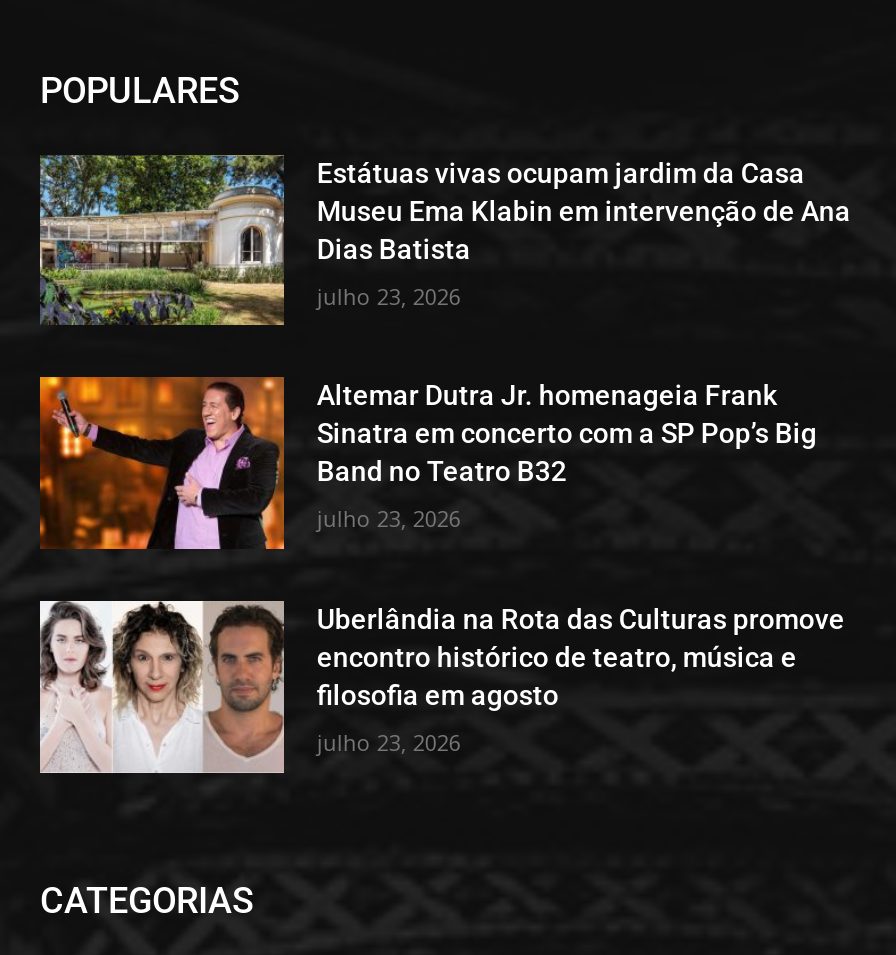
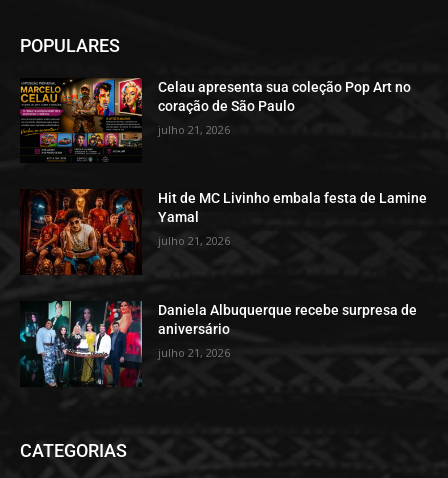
- [image]
- Estátuas vivas ocupam jardim da Casa
- Museu Ema Klabin em intervenção de Ana
- Dias Batista
+ [image]
+ Celau apresenta sua coleção Pop Art no
+ coração de São Paulo

- julho 23, 2026
+ julho 21, 2026

- [image]
- Altemar Dutra Jr. homenageia Frank
- Sinatra em concerto com a SP Pop’s Big
- Band no Teatro B32
+ [image]
+ Hit de MC Livinho embala festa de Lamine
+ Yamal

- julho 23, 2026
+ julho 21, 2026

- [image]
- Uberlândia na Rota das Culturas promove
- encontro histórico de teatro, música e
- filosofia em agosto
+ [image]
+ Daniela Albuquerque recebe surpresa de
+ aniversário

- julho 23, 2026
+ julho 21, 2026
